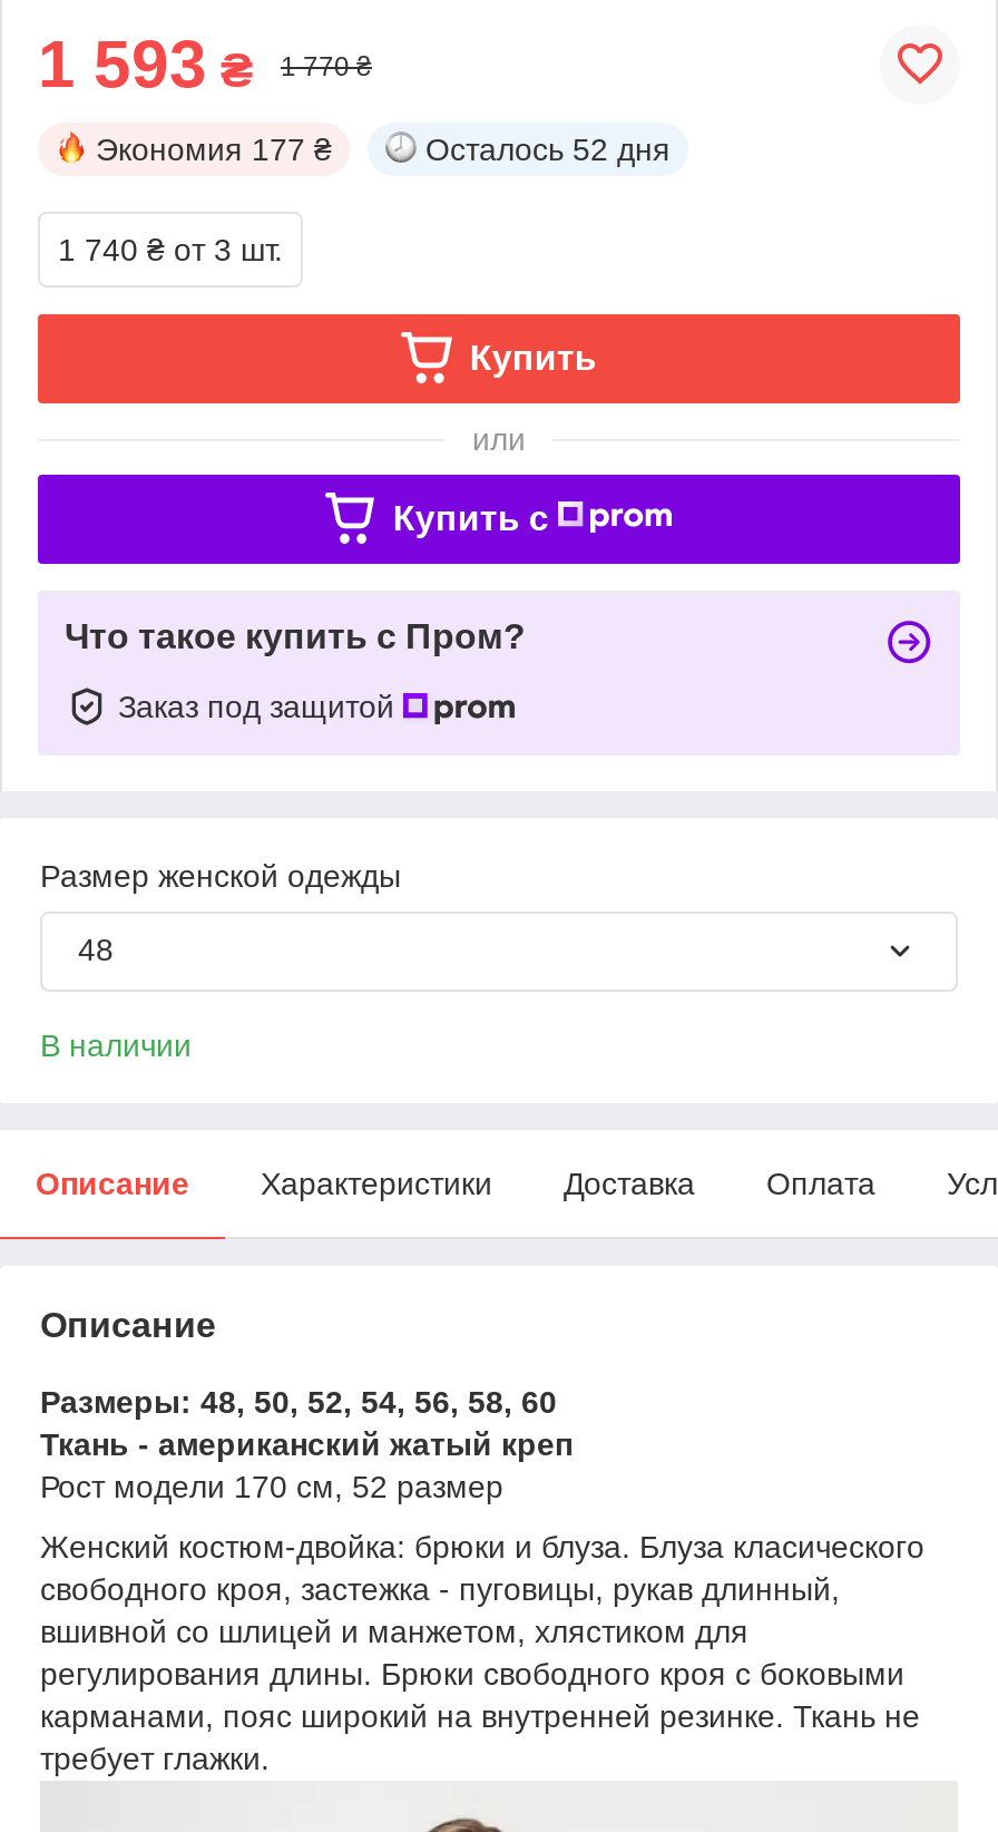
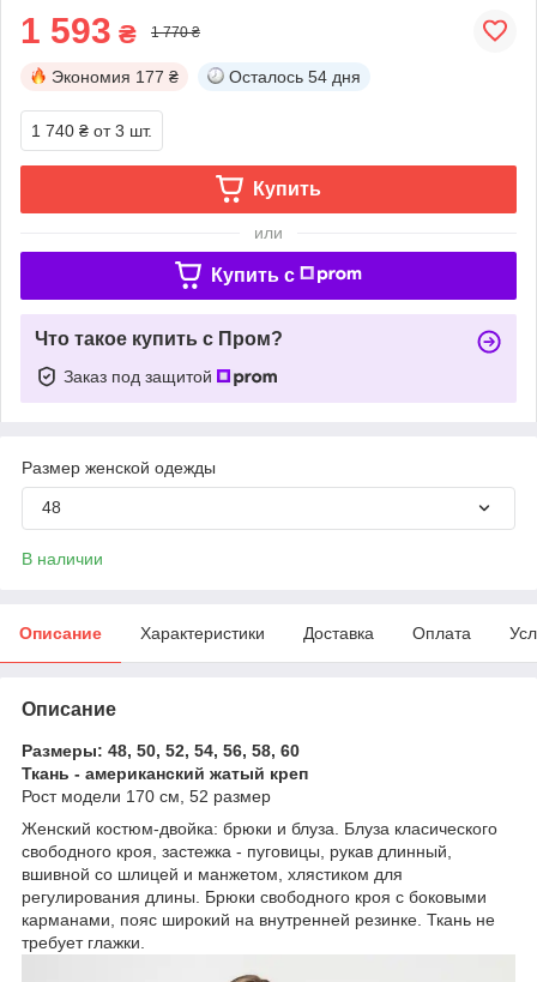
- Осталось 52 дня
+ Осталось 54 дня
